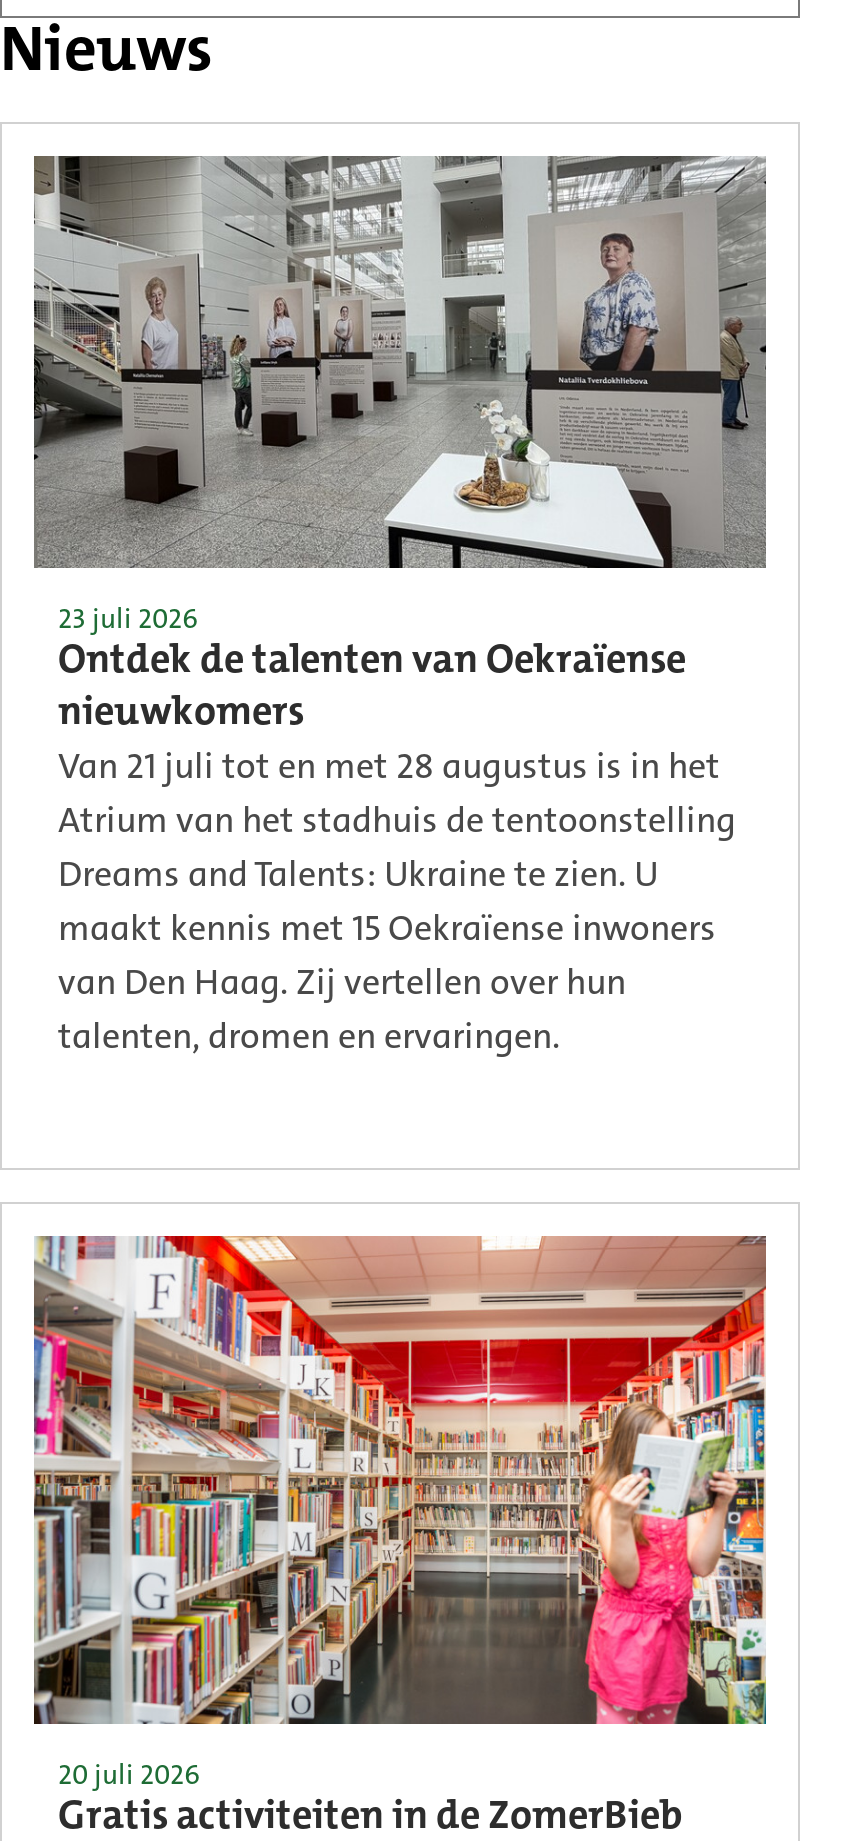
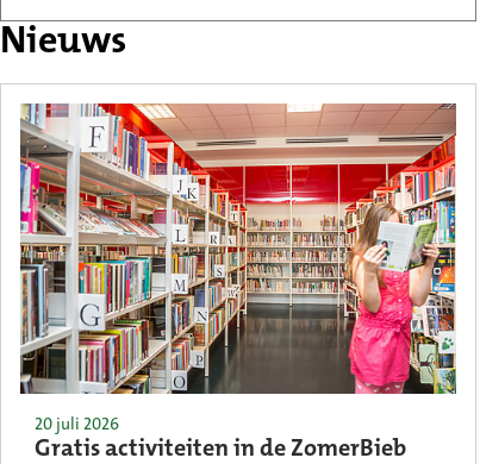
- [image]
- 23 juli 2026
- Van 21 juli tot en met 28 augustus is in het
- Atrium van het stadhuis de tentoonstelling
- Dreams and Talents: Ukraine te zien. U
- maakt kennis met 15 Oekraïense inwoners
- van Den Haag. Zij vertellen over hun
- talenten, dromen en ervaringen.

- Ontdek de talenten van Oekraïense
- nieuwkomers
